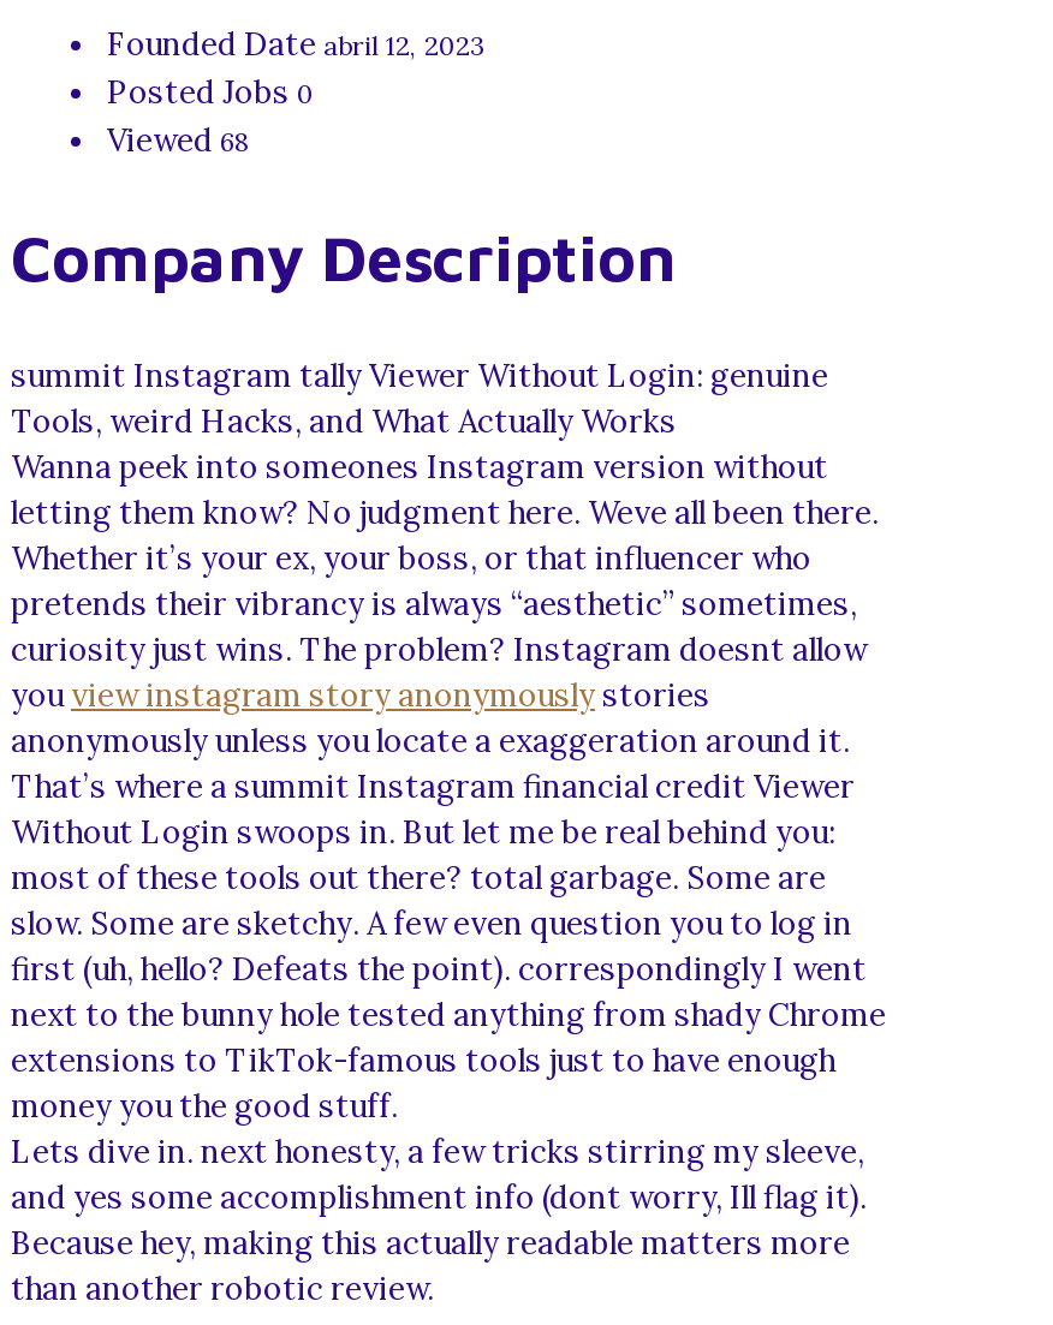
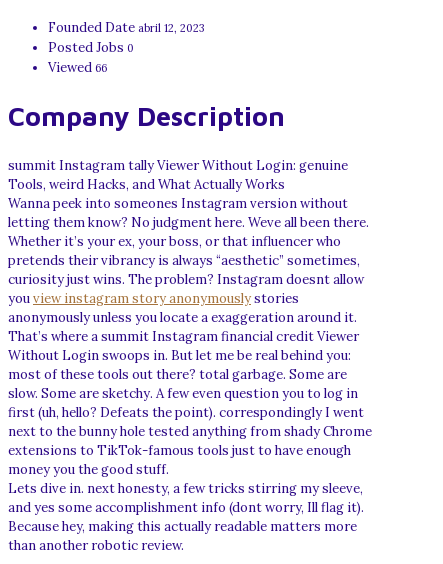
- Viewed 68
+ Viewed 66
